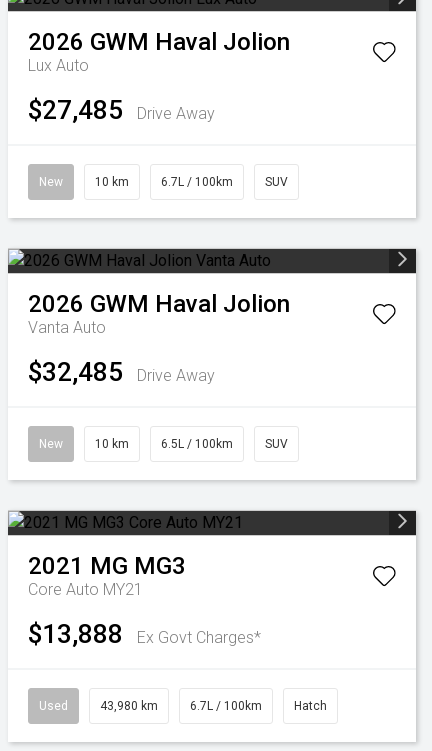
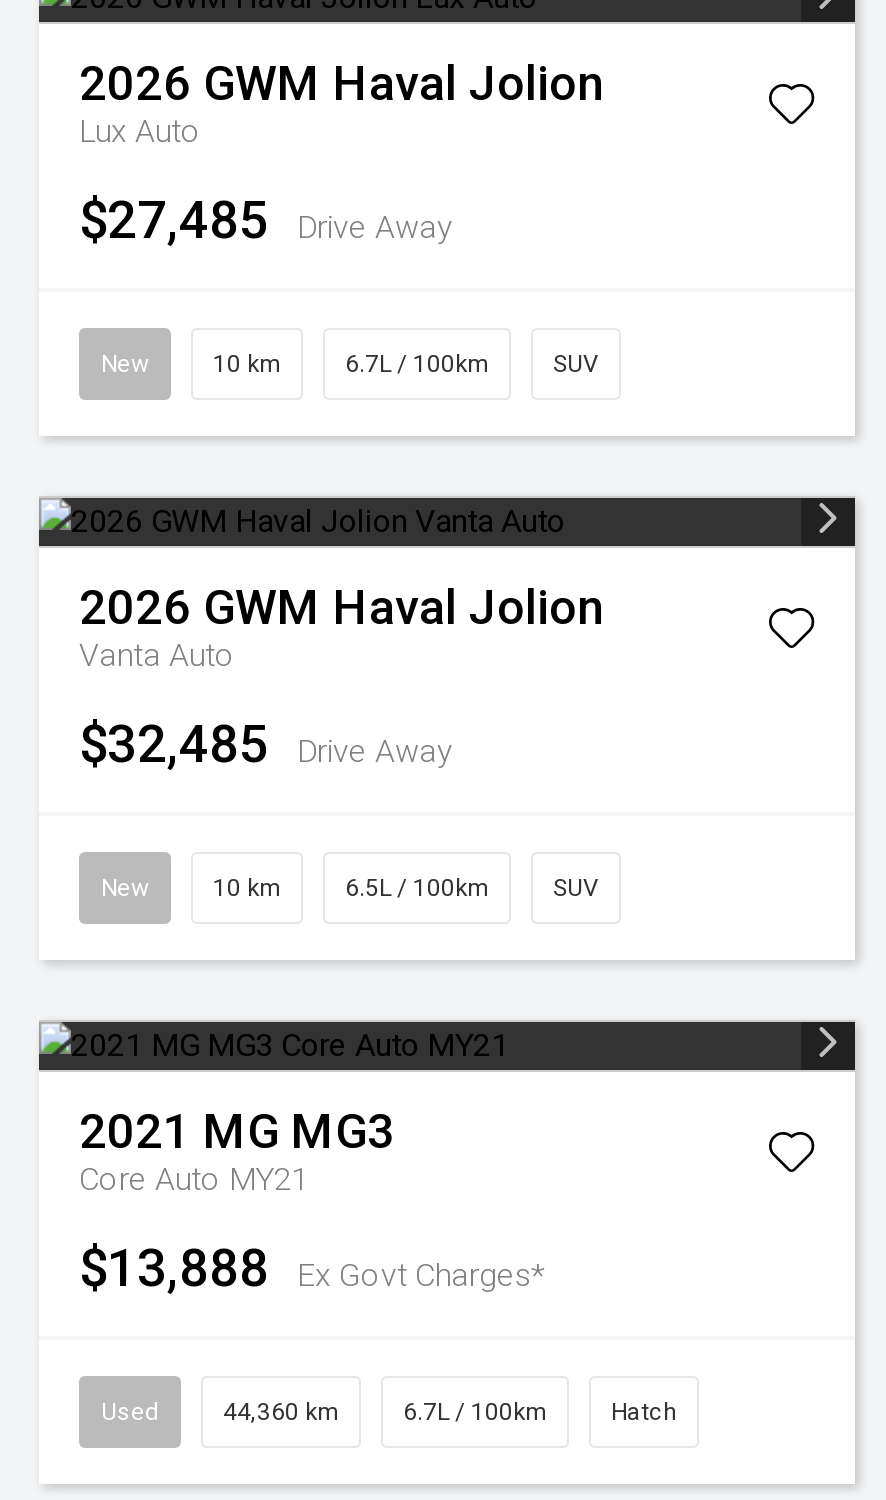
- 43,980 km
+ 44,360 km
